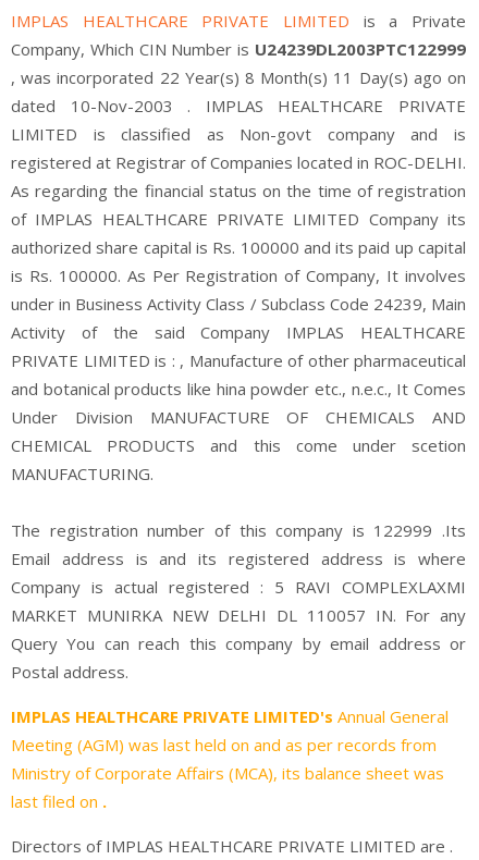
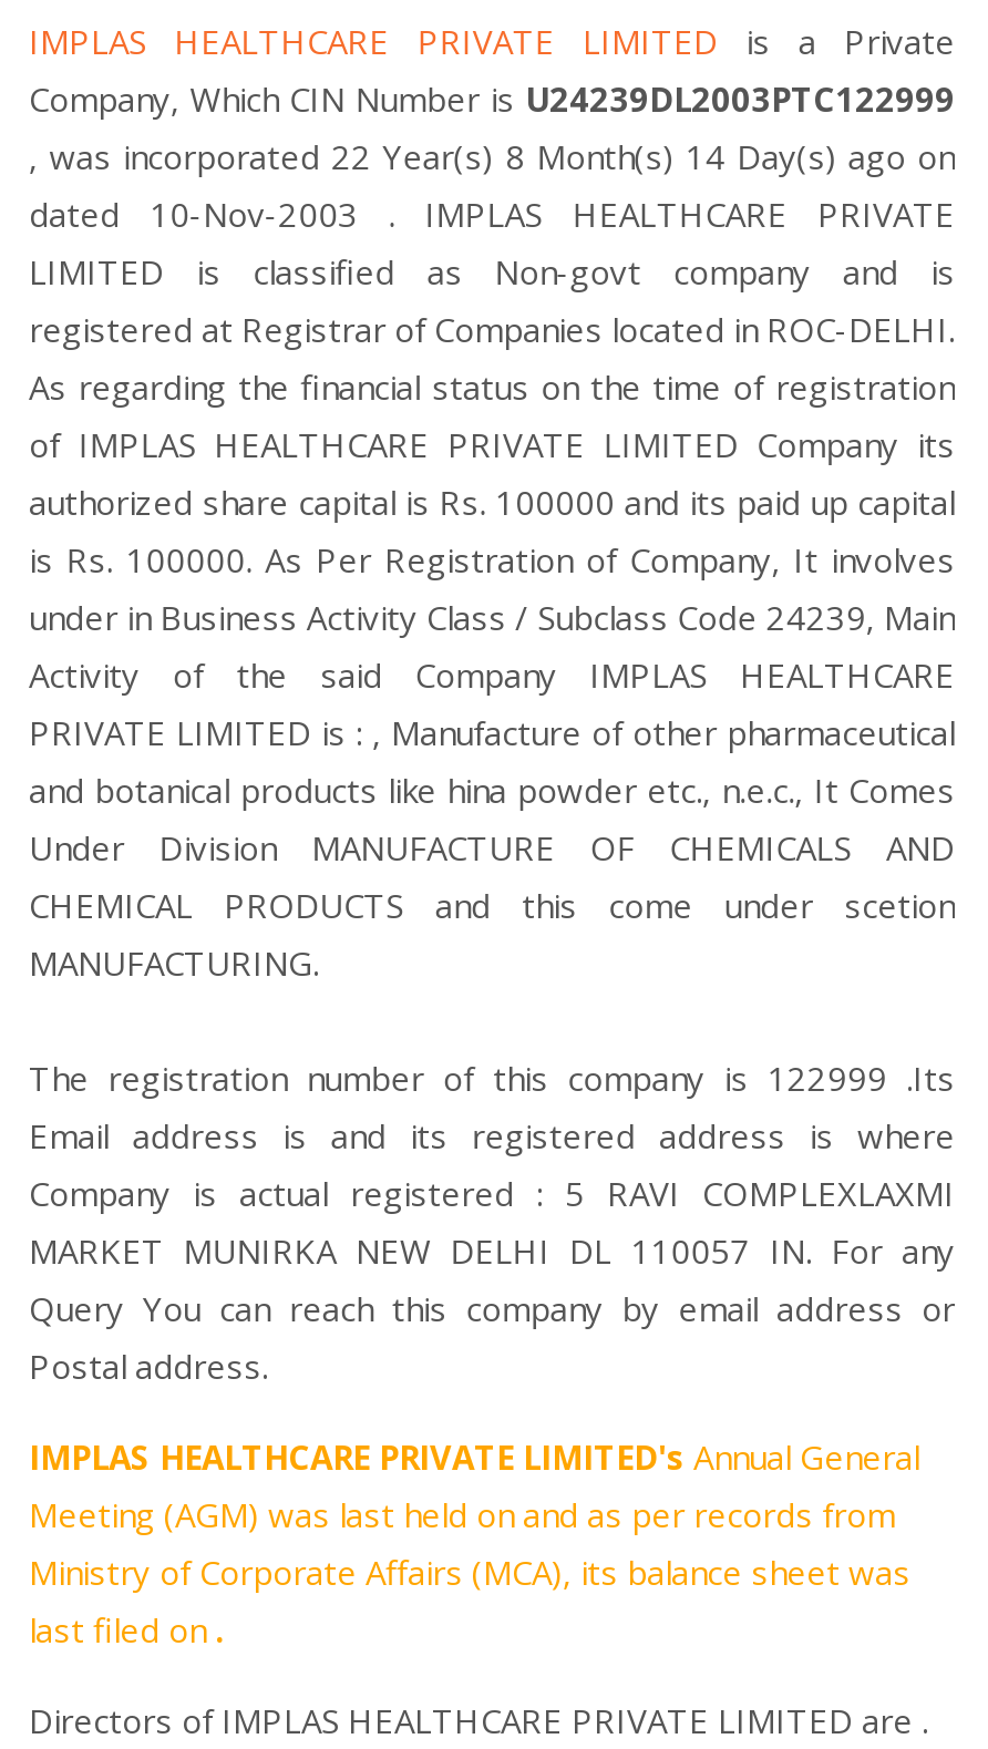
- , was incorporated 22 Year(s) 8 Month(s) 11 Day(s) ago on
+ , was incorporated 22 Year(s) 8 Month(s) 14 Day(s) ago on
